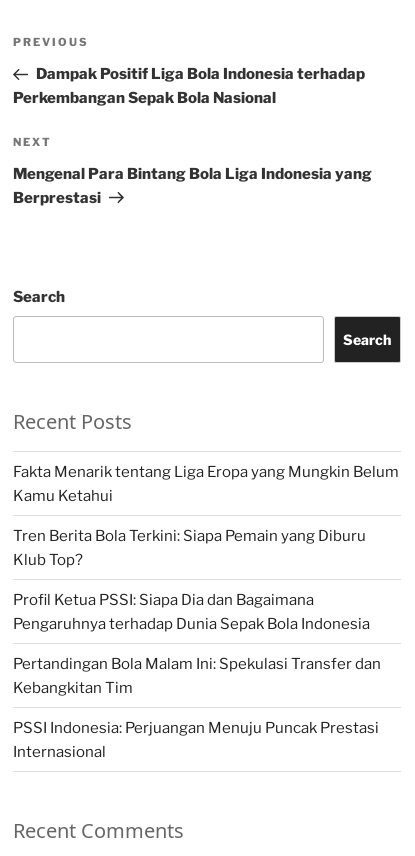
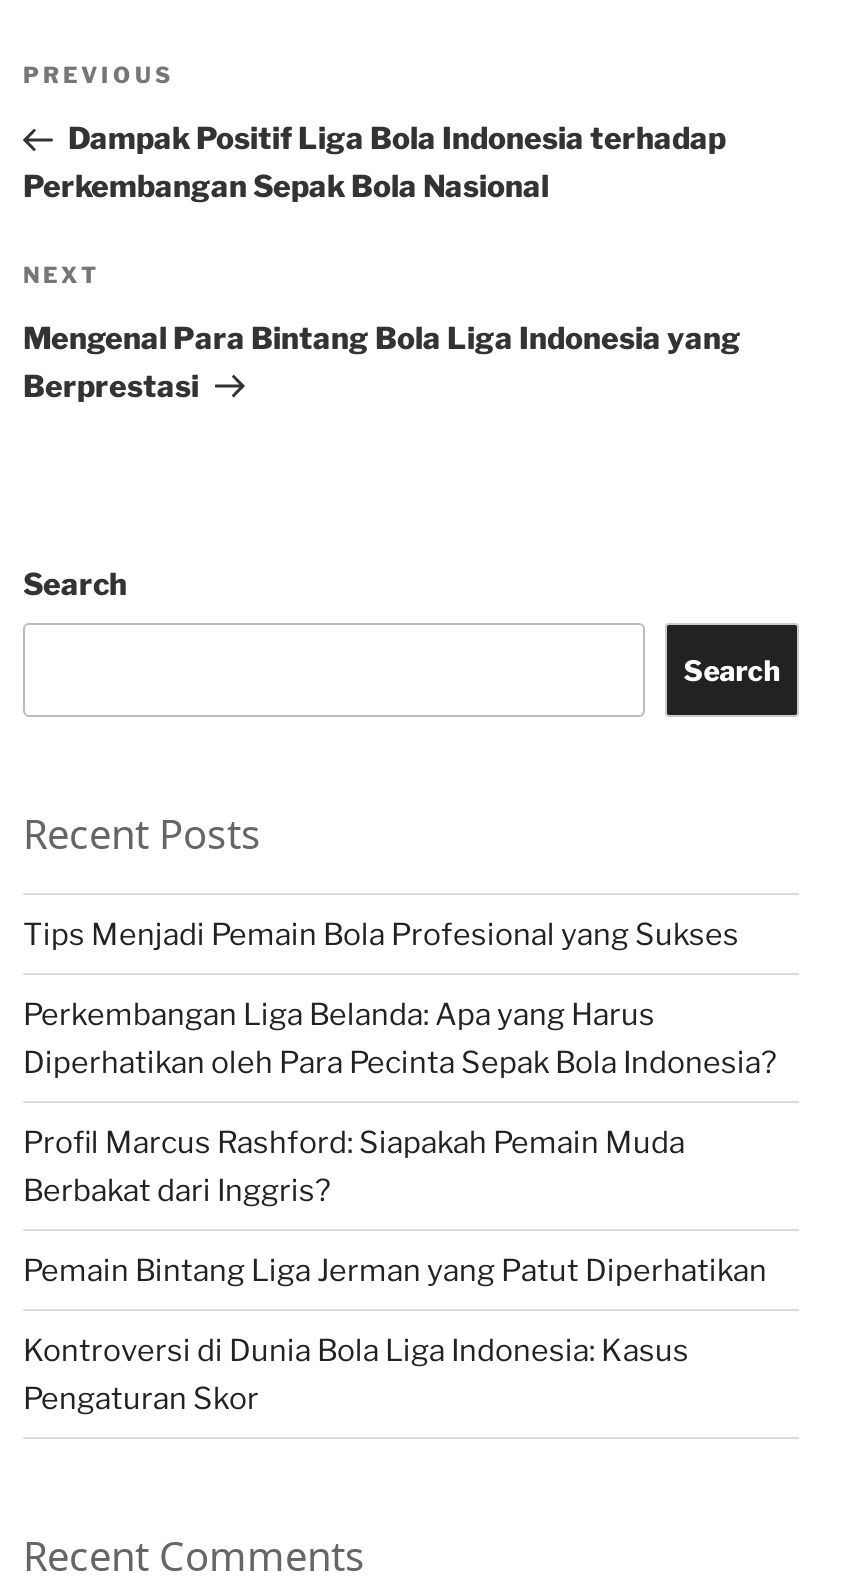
- Fakta Menarik tentang Liga Eropa yang Mungkin Belum
- Kamu Ketahui
+ Tips Menjadi Pemain Bola Profesional yang Sukses

- Tren Berita Bola Terkini: Siapa Pemain yang Diburu
- Klub Top?
+ Perkembangan Liga Belanda: Apa yang Harus
+ Diperhatikan oleh Para Pecinta Sepak Bola Indonesia?

- Profil Ketua PSSI: Siapa Dia dan Bagaimana
- Pengaruhnya terhadap Dunia Sepak Bola Indonesia
+ Profil Marcus Rashford: Siapakah Pemain Muda
+ Berbakat dari Inggris?

- Pertandingan Bola Malam Ini: Spekulasi Transfer dan
- Kebangkitan Tim
+ Pemain Bintang Liga Jerman yang Patut Diperhatikan

- PSSI Indonesia: Perjuangan Menuju Puncak Prestasi
- Internasional
+ Kontroversi di Dunia Bola Liga Indonesia: Kasus
+ Pengaturan Skor
